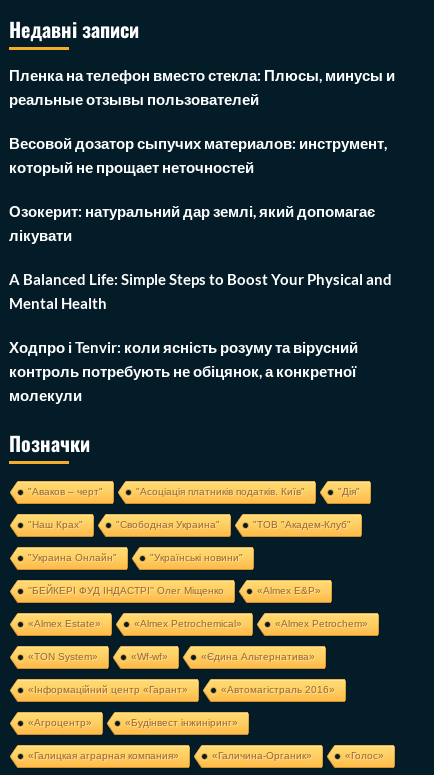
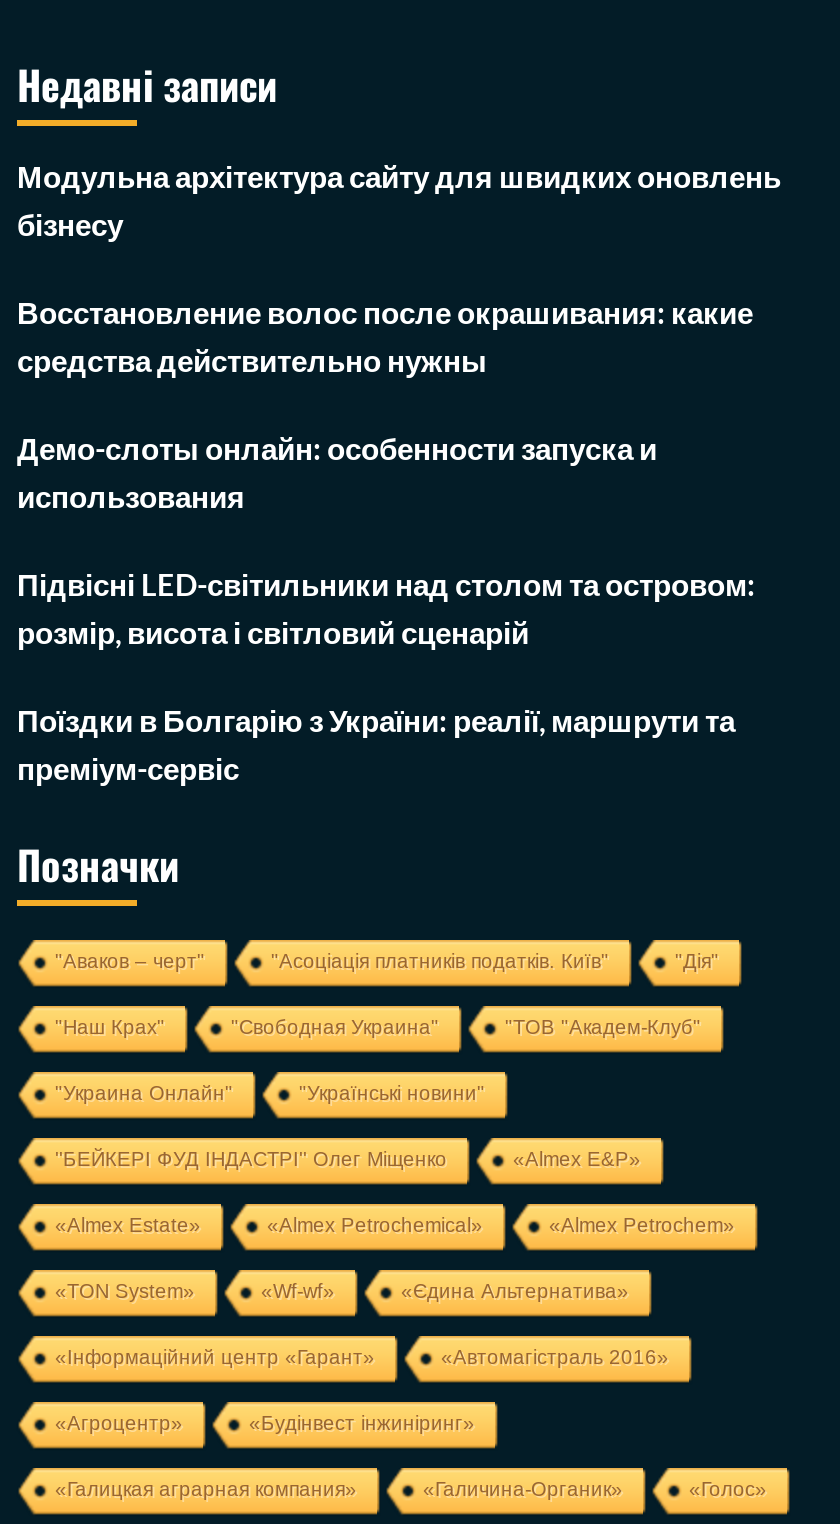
- Пленка на телефон вместо стекла: Плюсы, минусы и
- реальные отзывы пользователей
+ Модульна архітектура сайту для швидких оновлень
+ бізнесу

- Весовой дозатор сыпучих материалов: инструмент,
- который не прощает неточностей
+ Восстановление волос после окрашивания: какие
+ средства действительно нужны

- Озокерит: натуральний дар землі, який допомагає
- лікувати
+ Демо-слоты онлайн: особенности запуска и
+ использования

- A Balanced Life: Simple Steps to Boost Your Physical and
- Mental Health
+ Підвісні LED-світильники над столом та островом:
+ розмір, висота і світловий сценарій

- Ходпро і Tenvir: коли ясність розуму та вірусний
- контроль потребують не обіцянок, а конкретної
- молекули
+ Поїздки в Болгарію з України: реалії, маршрути та
+ преміум-сервіс
